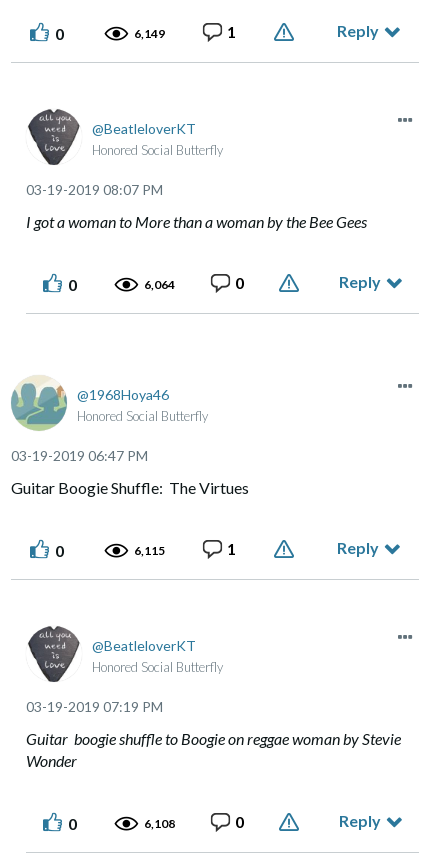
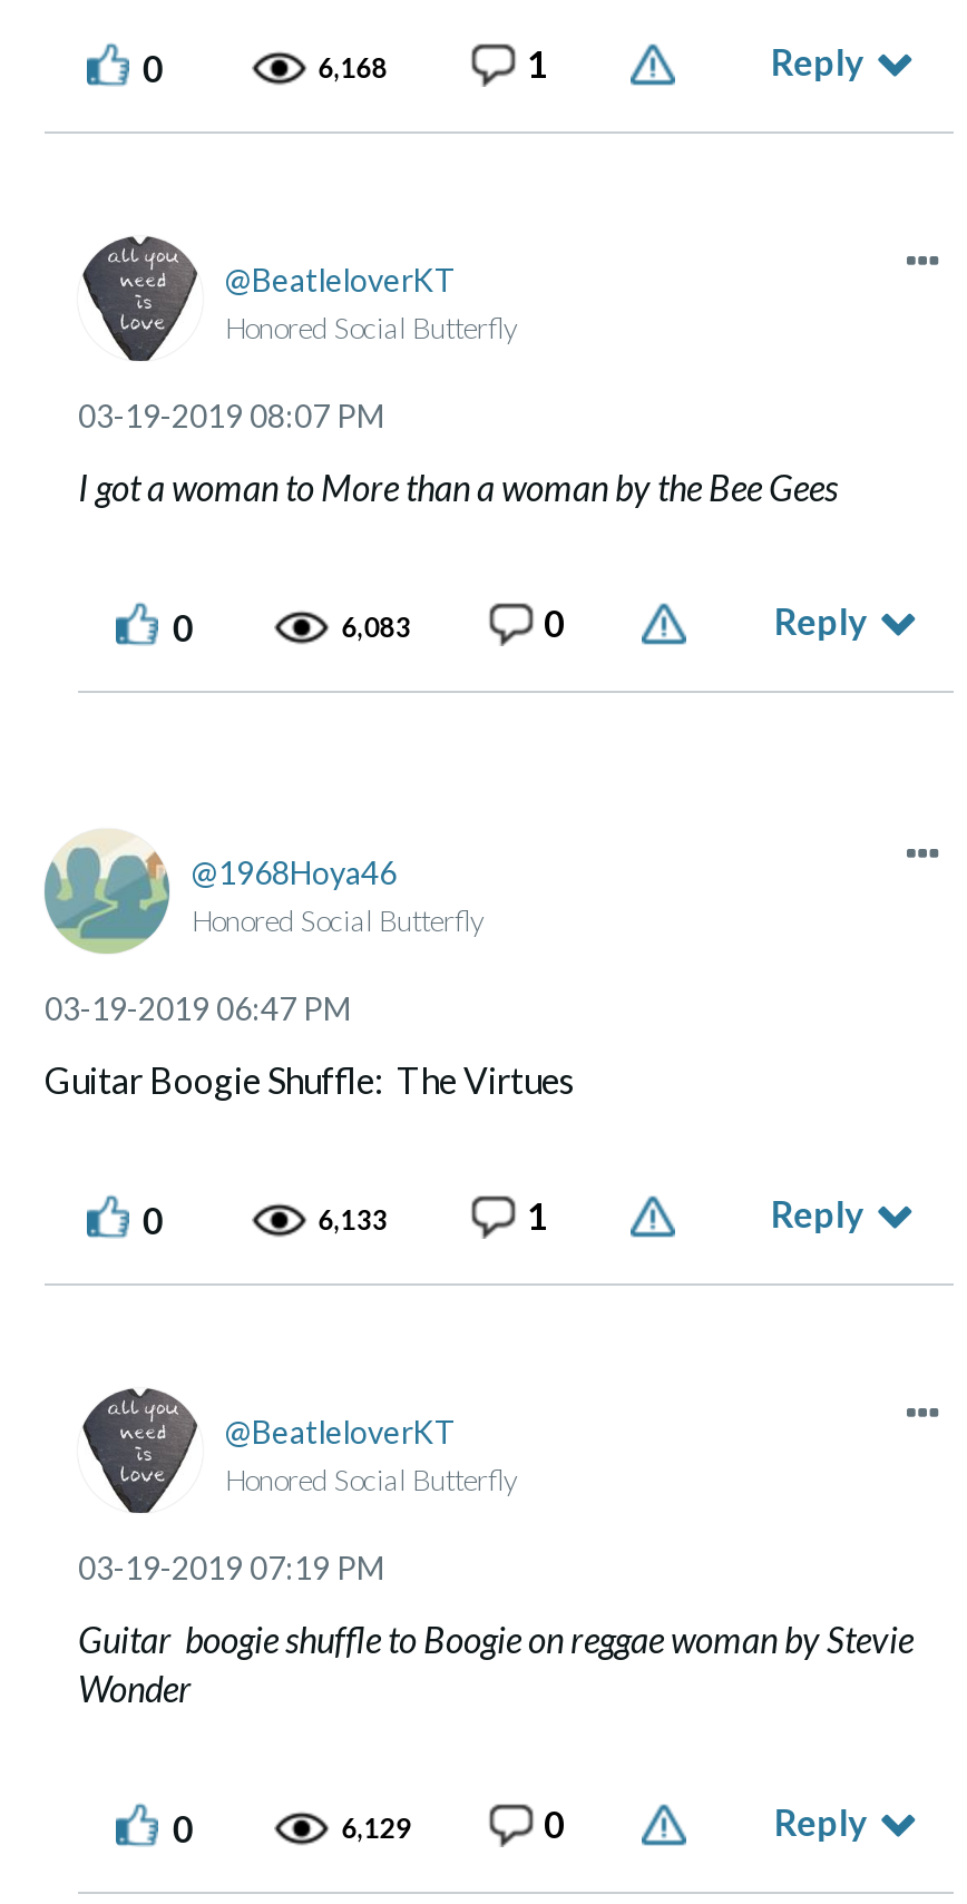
- 6,149
+ 6,168

- 6,064
+ 6,083

- 6,115
+ 6,133

- 6,108
+ 6,129
